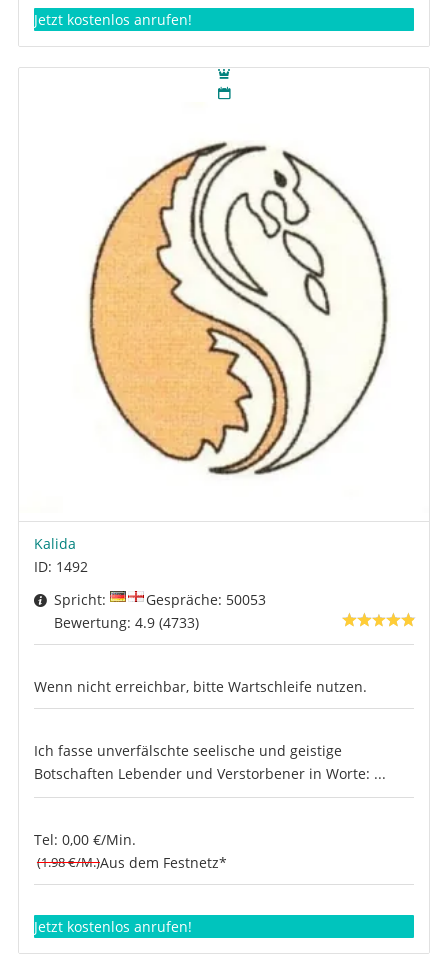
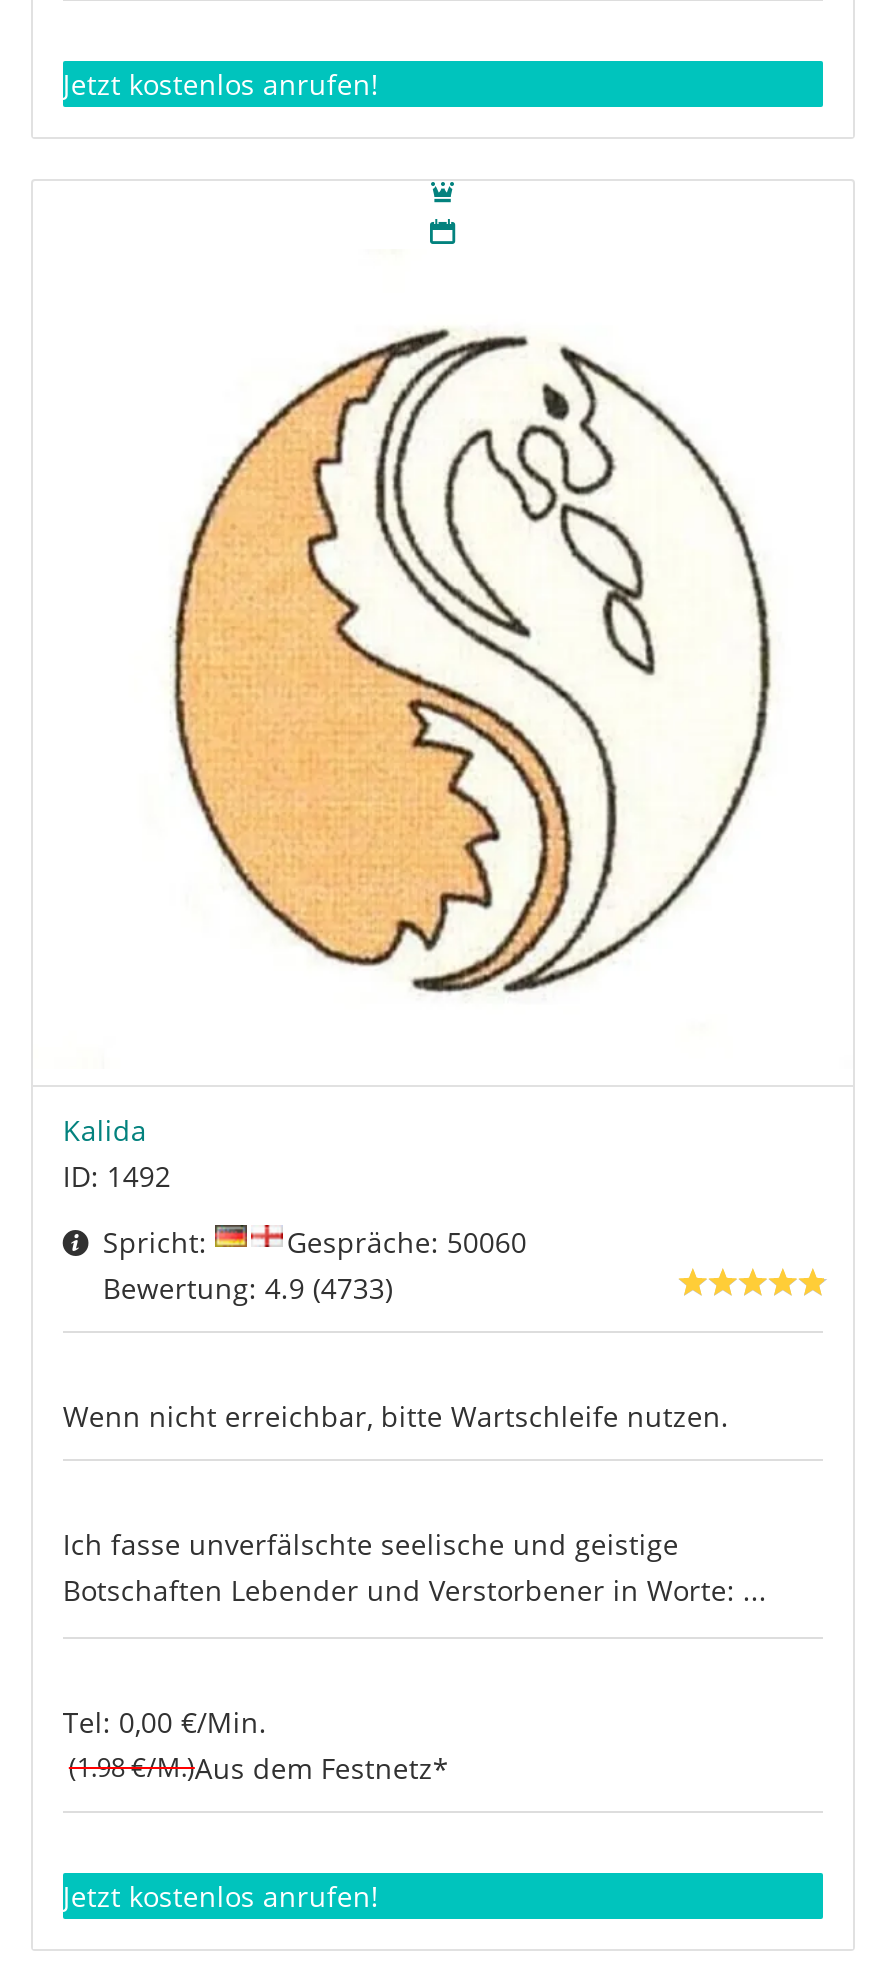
- Spricht: Gespräche: 50053
+ Spricht: Gespräche: 50060
